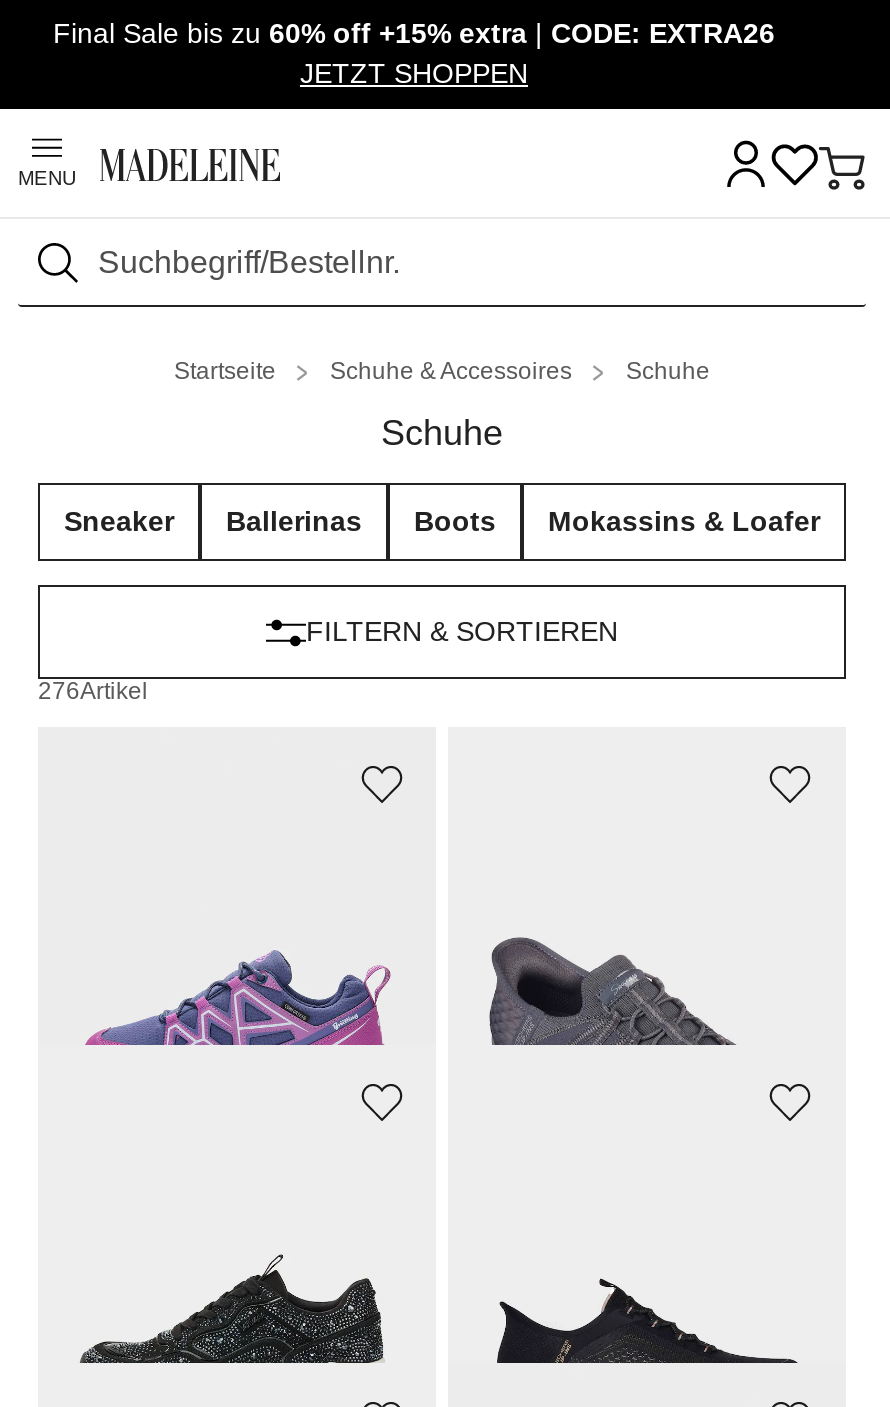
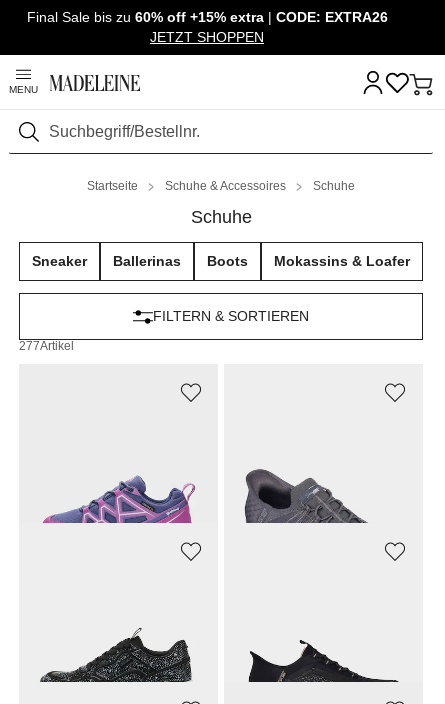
- 276Artikel
+ 277Artikel
